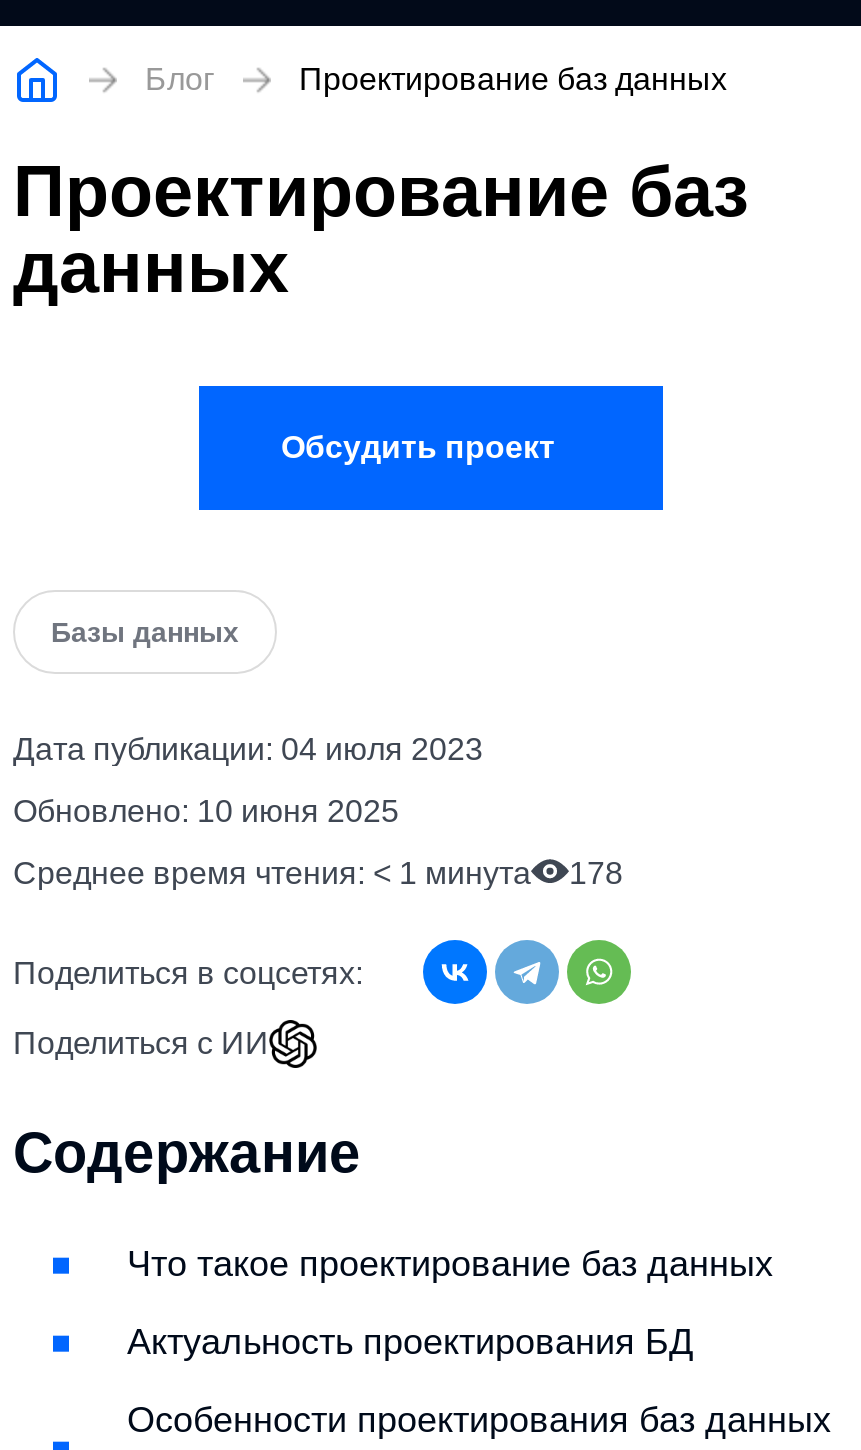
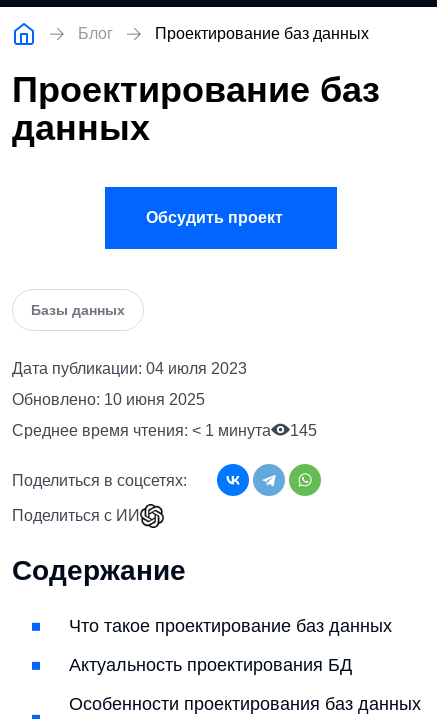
- Среднее время чтения: < 1 минута 178
+ Среднее время чтения: < 1 минута 145
